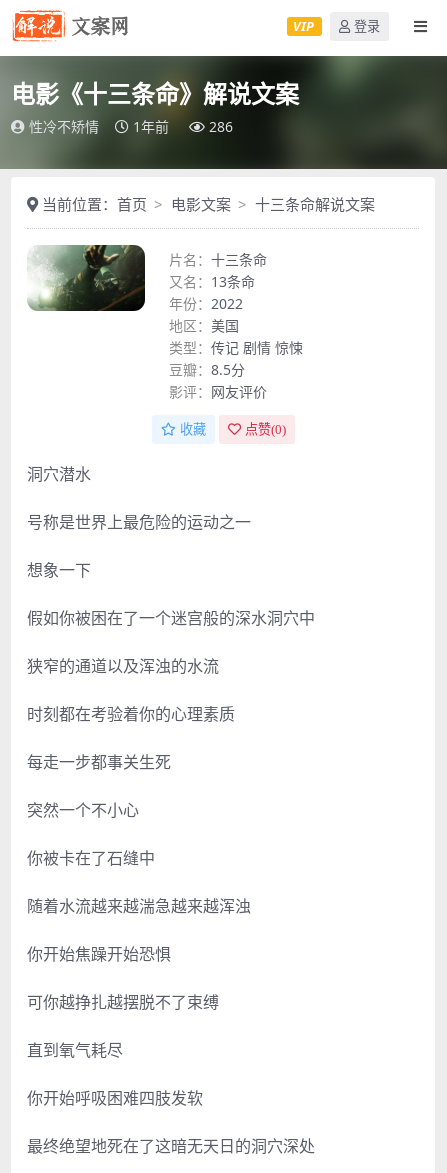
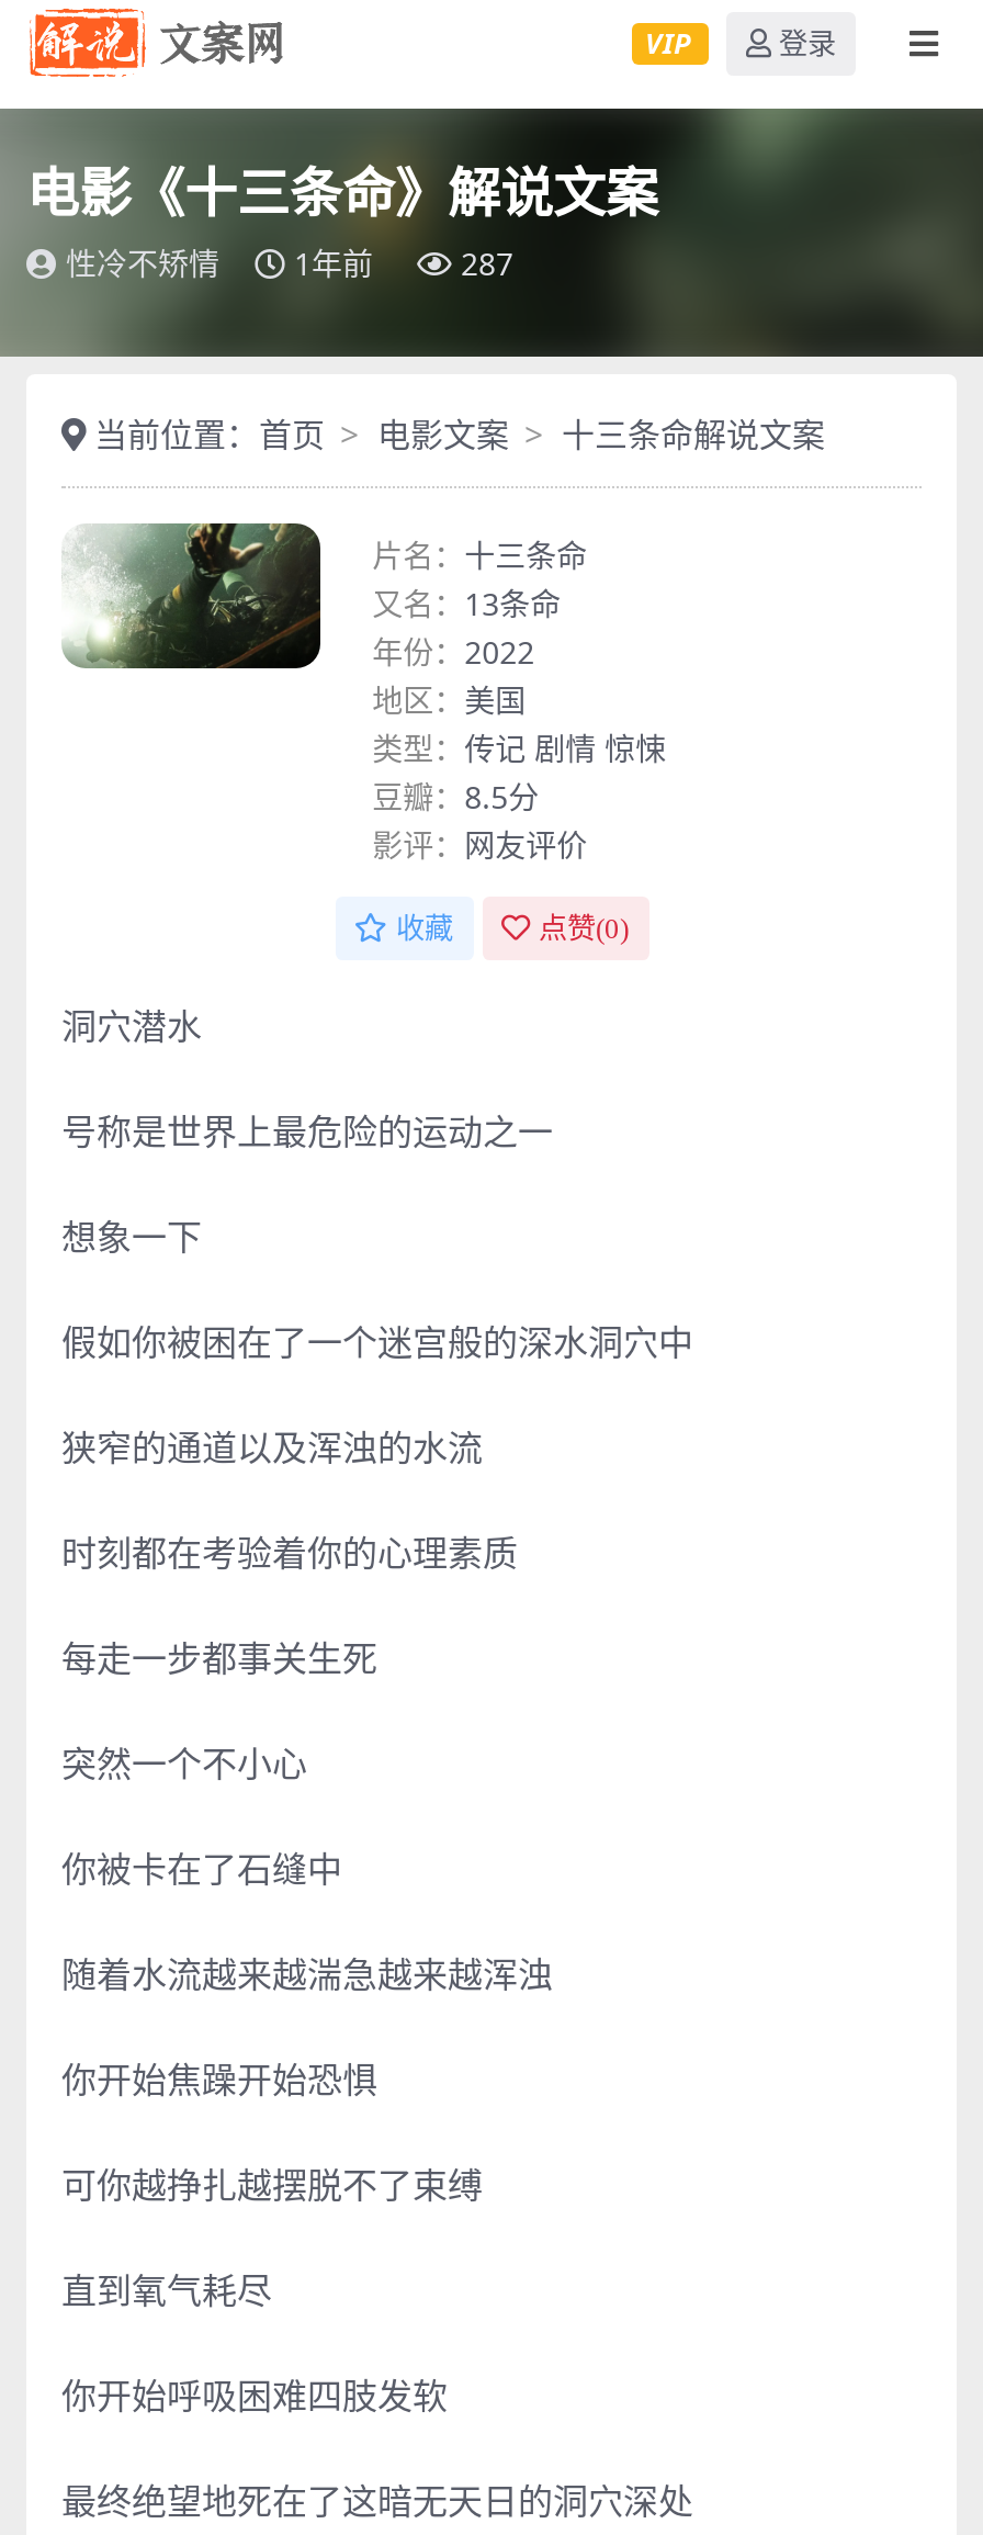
- 286
+ 287
